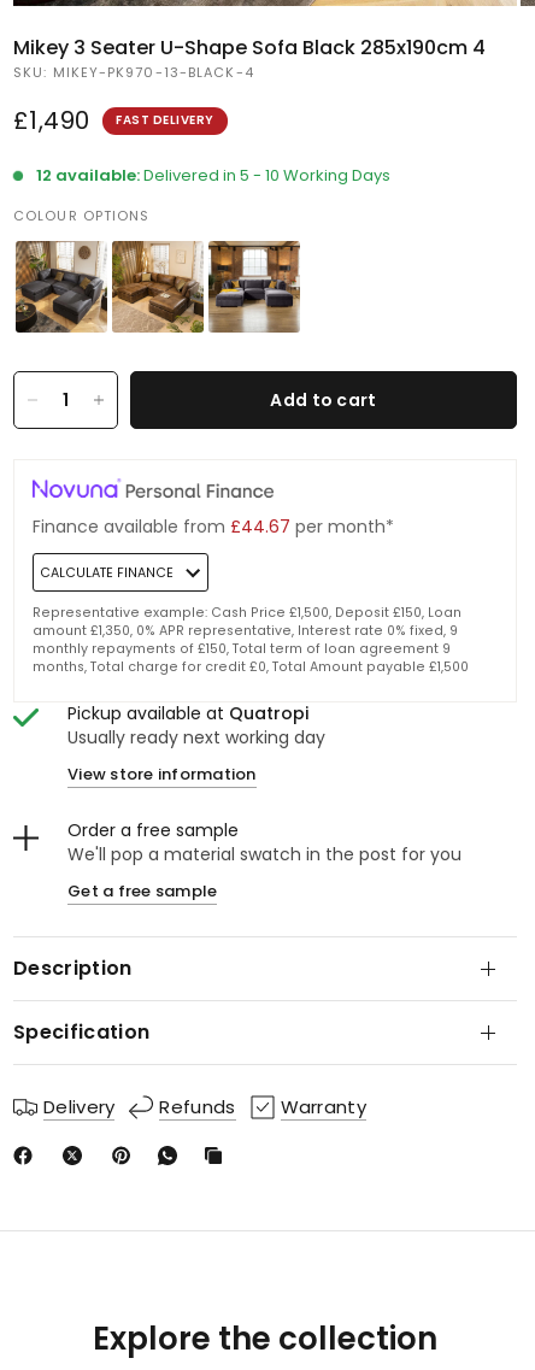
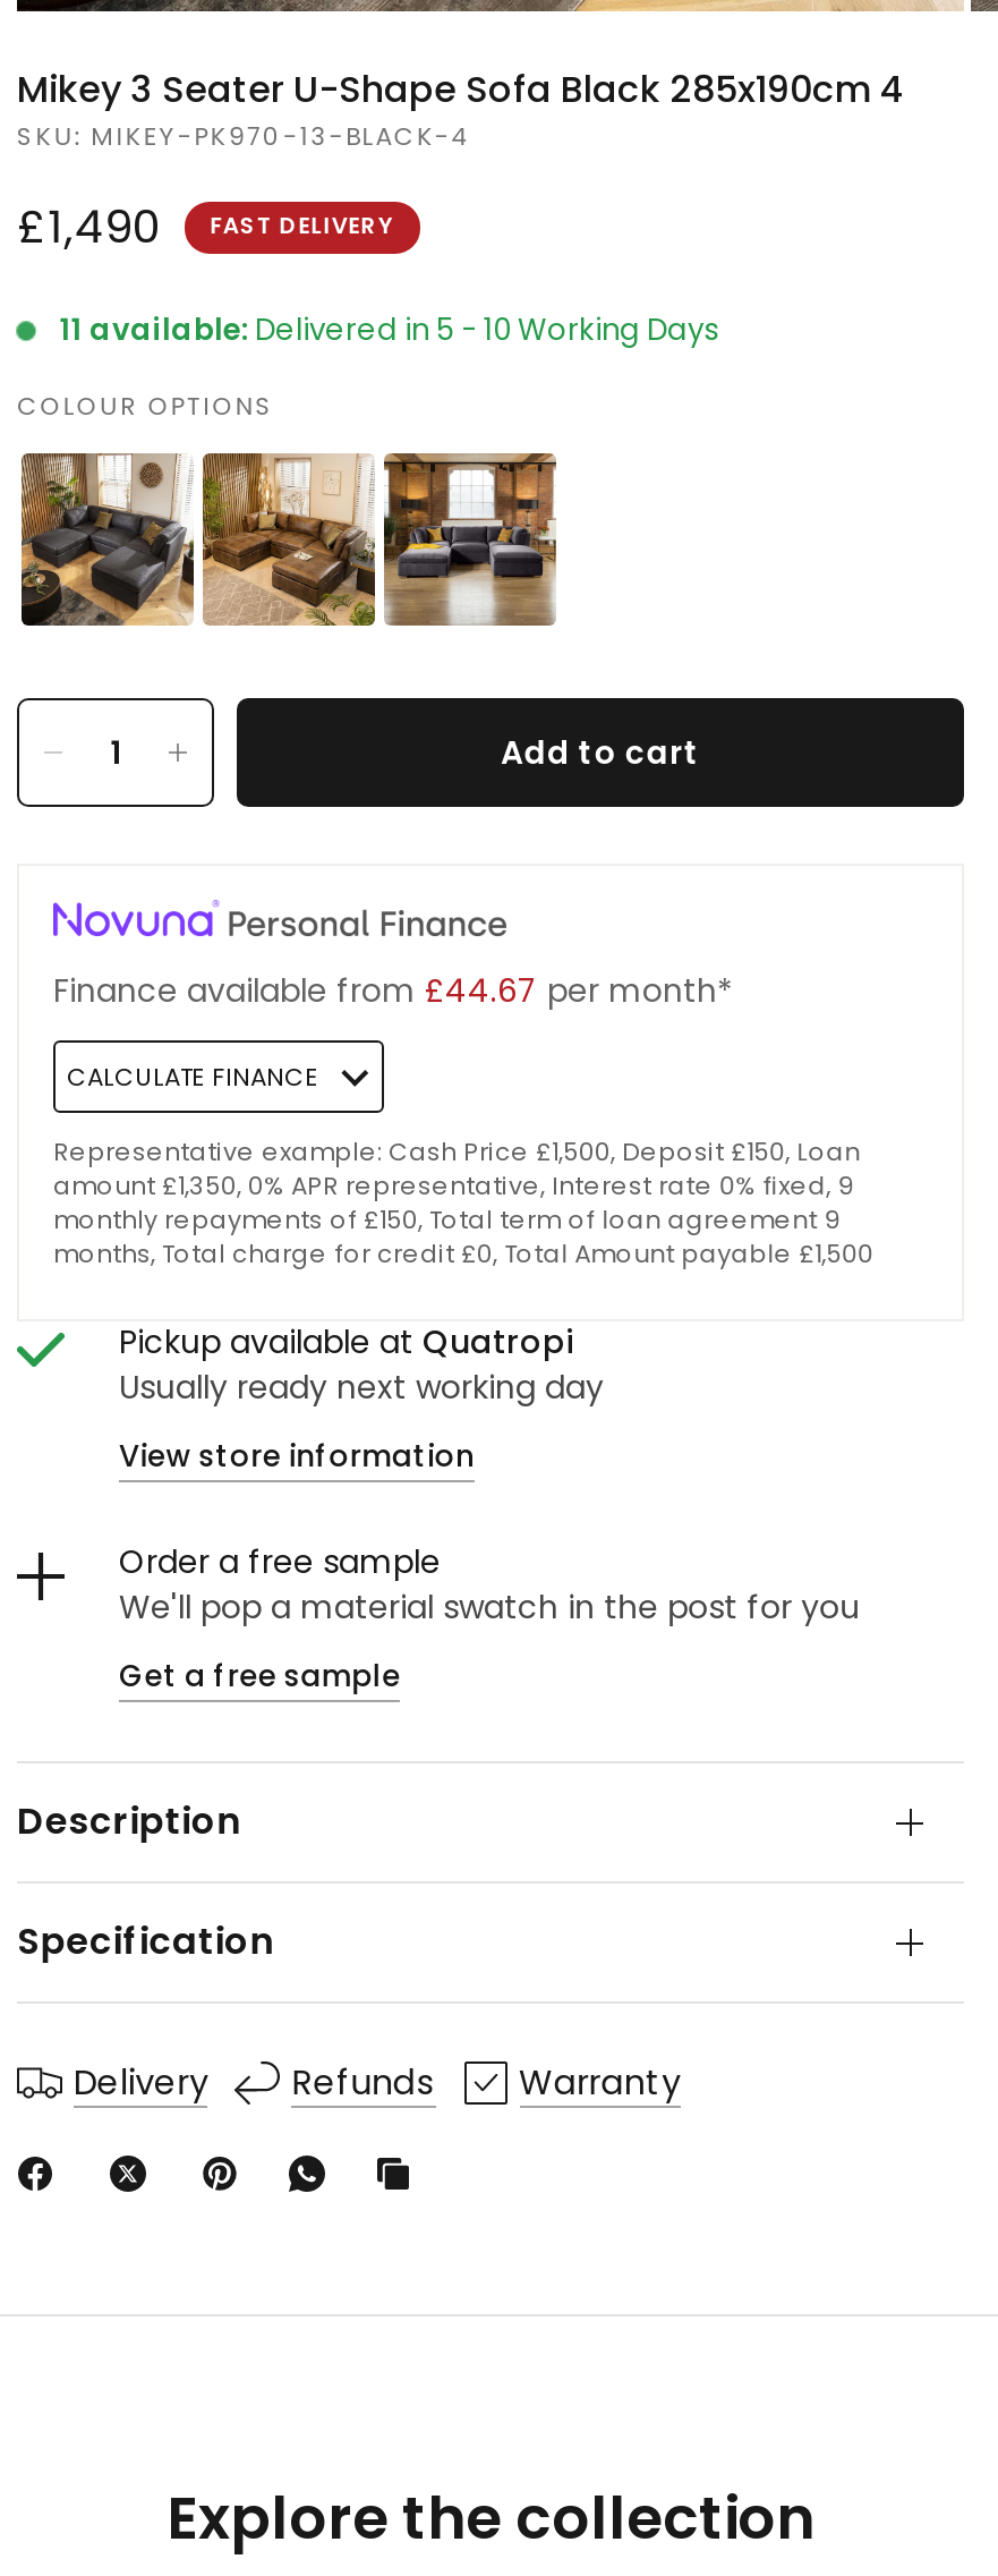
- 12 available: Delivered in 5 - 10 Working Days
+ 11 available: Delivered in 5 - 10 Working Days
